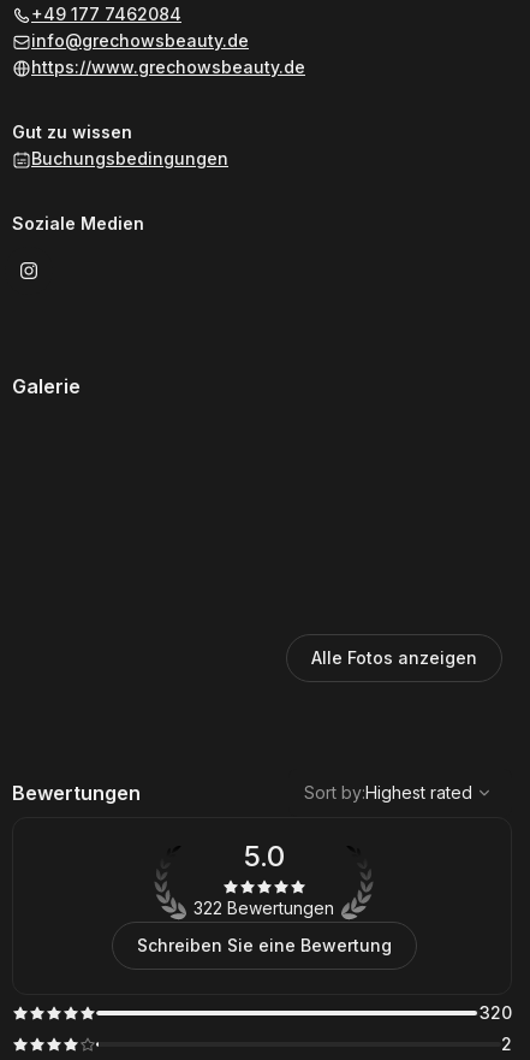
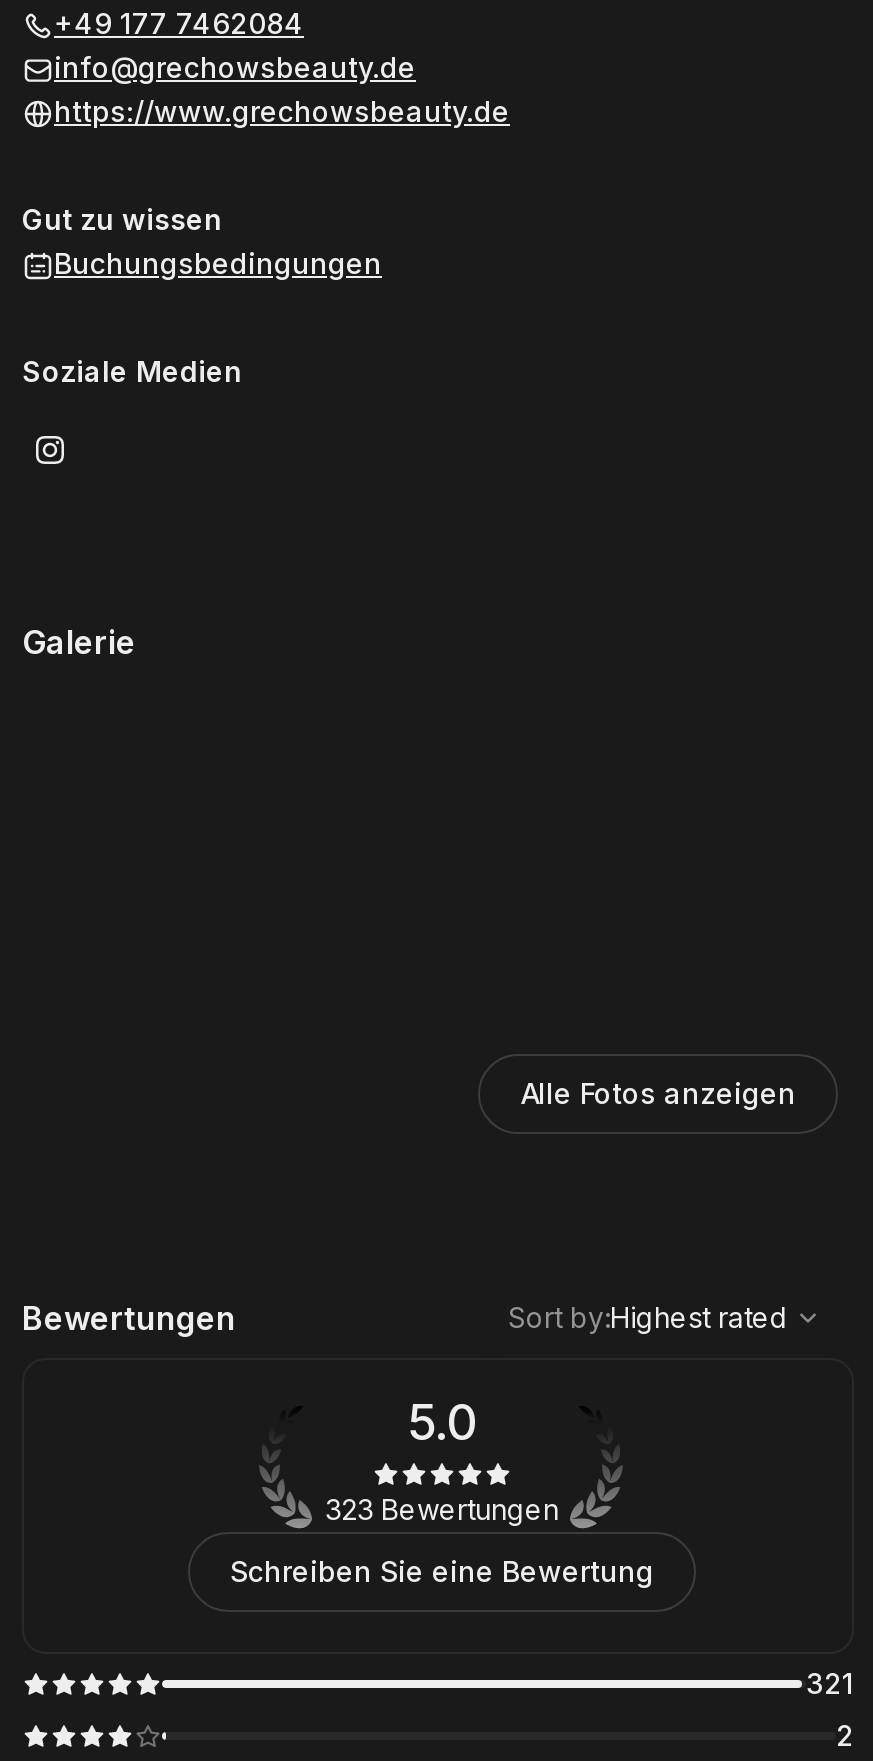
- 322 Bewertungen
+ 323 Bewertungen

- 320
+ 321
